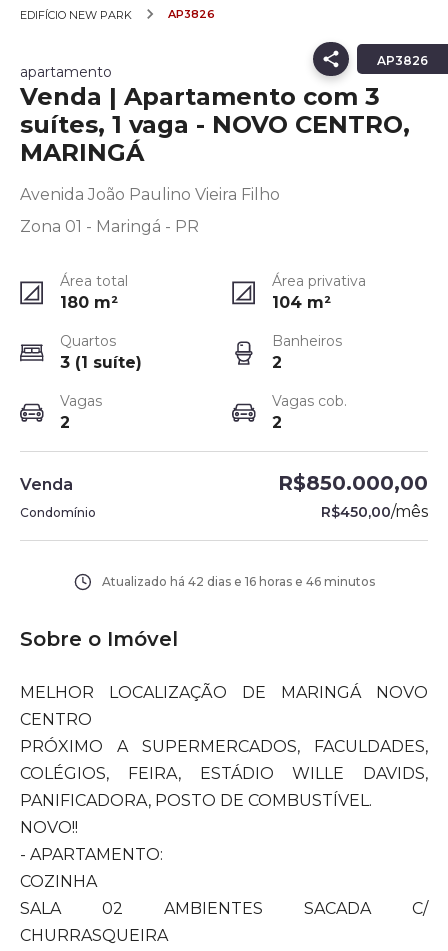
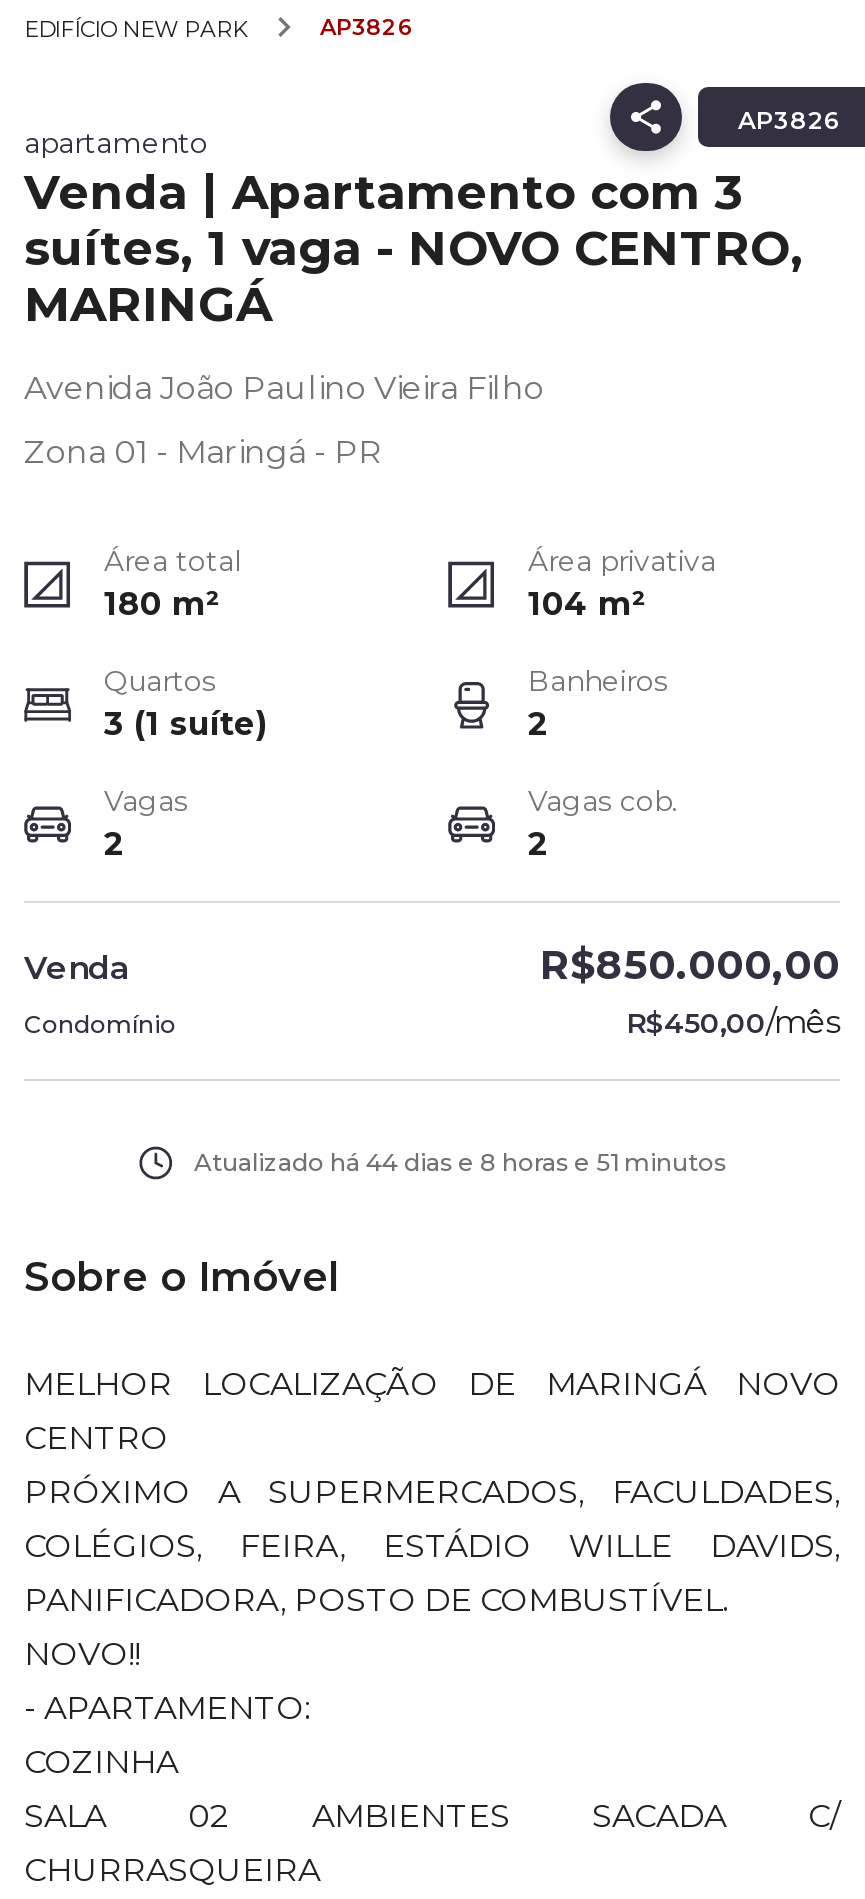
- Atualizado há 42 dias e 16 horas e 46 minutos
+ Atualizado há 44 dias e 8 horas e 51 minutos
